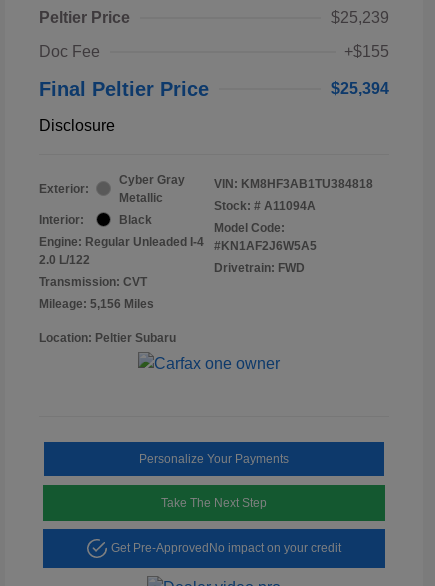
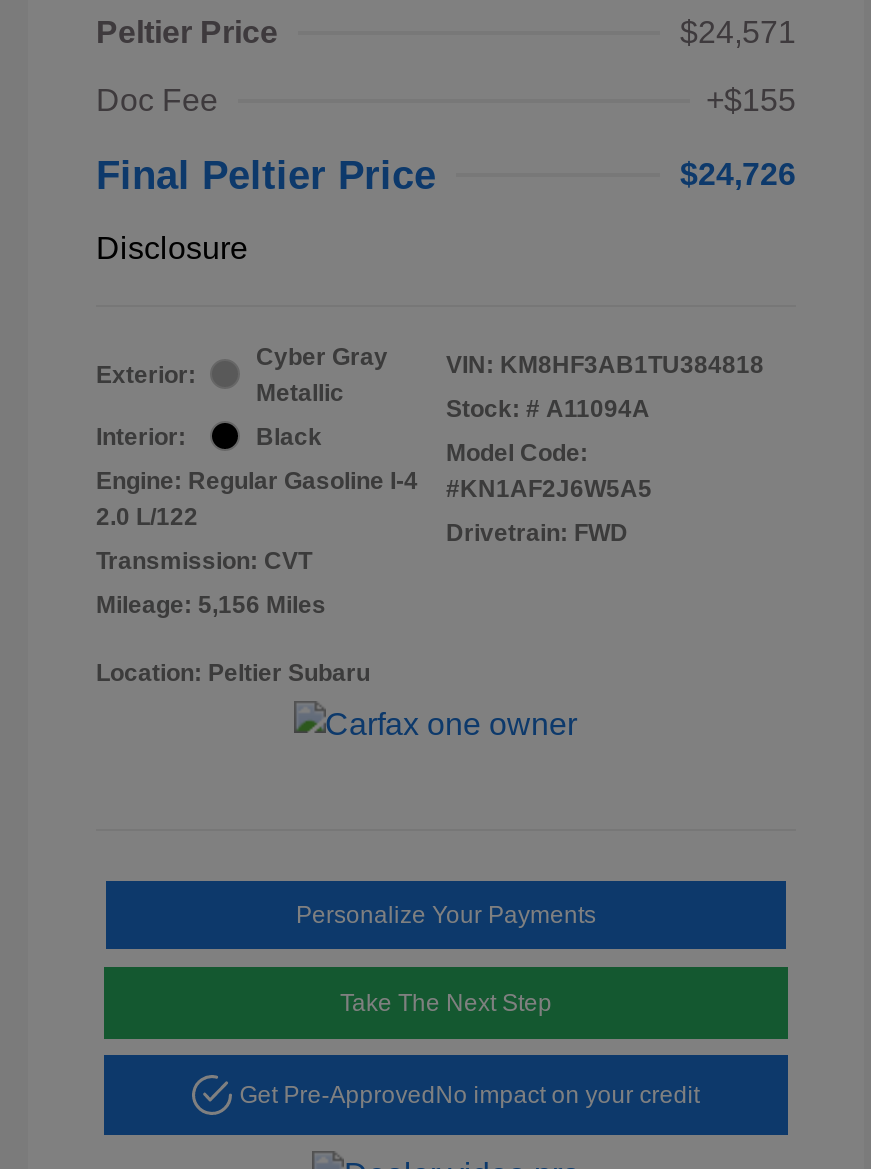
- $25,239
+ $24,571

- $25,394
+ $24,726

- Engine: Regular Unleaded I-4
+ Engine: Regular Gasoline I-4
